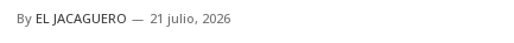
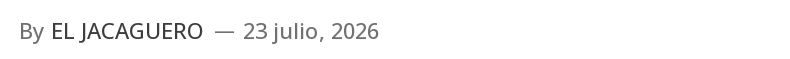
- By EL JACAGUERO 21 julio, 2026
+ By EL JACAGUERO 23 julio, 2026
